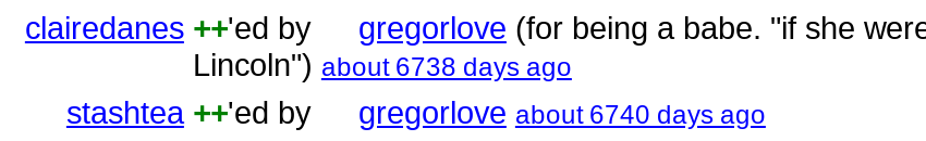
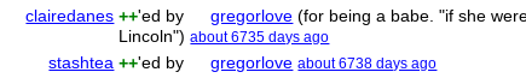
- Lincoln") about 6738 days ago
+ Lincoln") about 6735 days ago

- gregorlove about 6740 days ago
+ gregorlove about 6738 days ago
